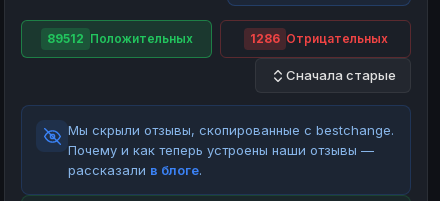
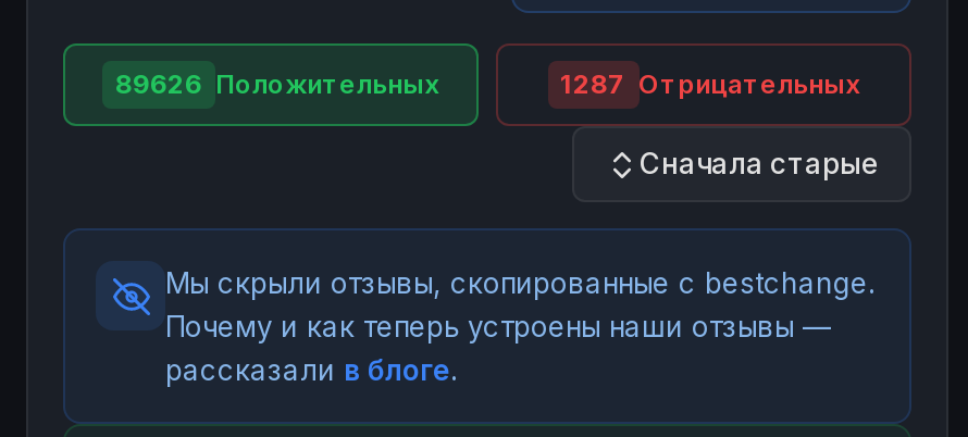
- 89512 Положительных
+ 89626 Положительных

- 1286 Отрицательных
+ 1287 Отрицательных
